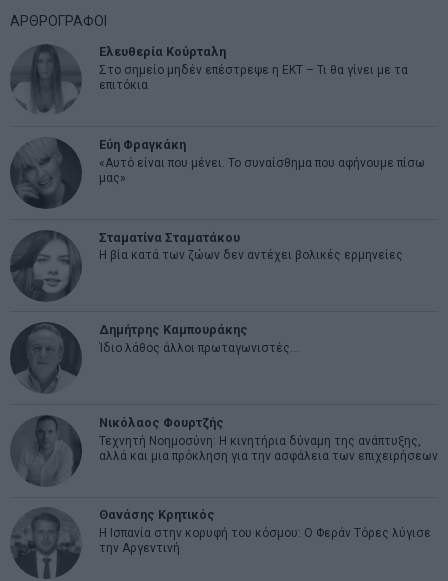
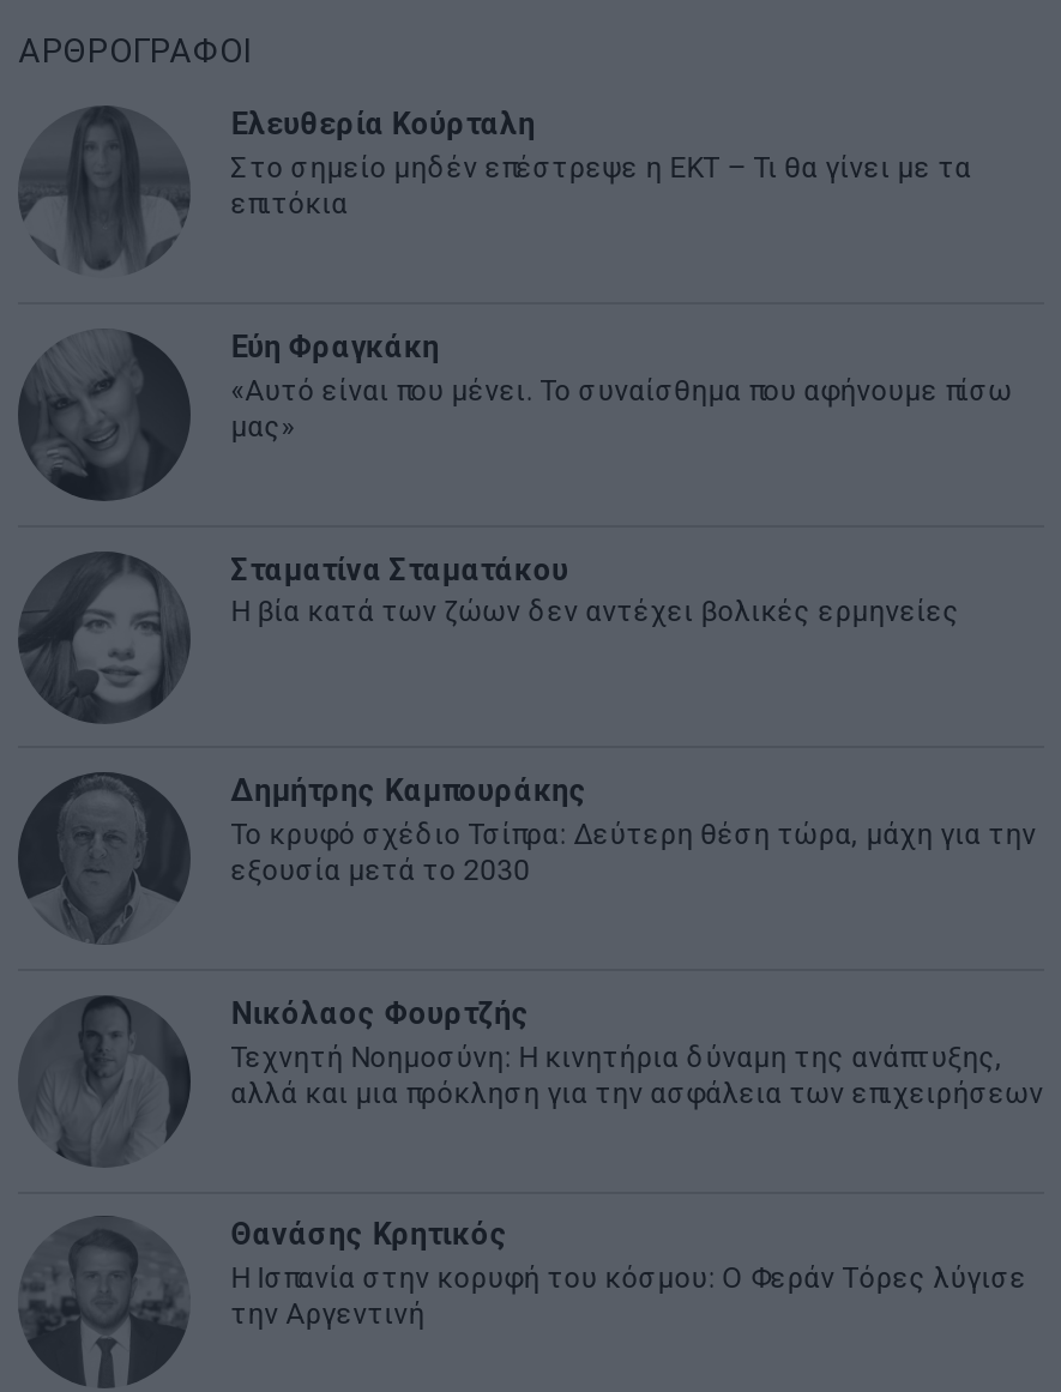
- Ίδιο λάθος άλλοι πρωταγωνιστές…
+ Το κρυφό σχέδιο Τσίπρα: Δεύτερη θέση τώρα, μάχη για την
+ εξουσία μετά το 2030
